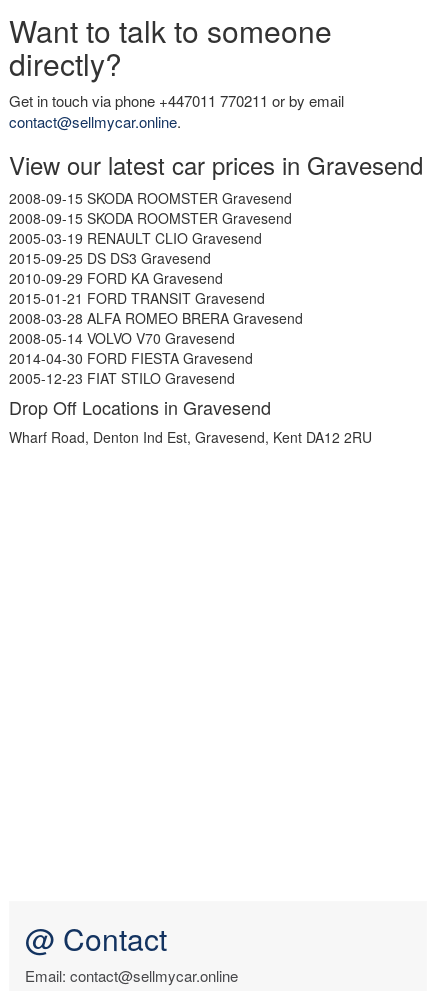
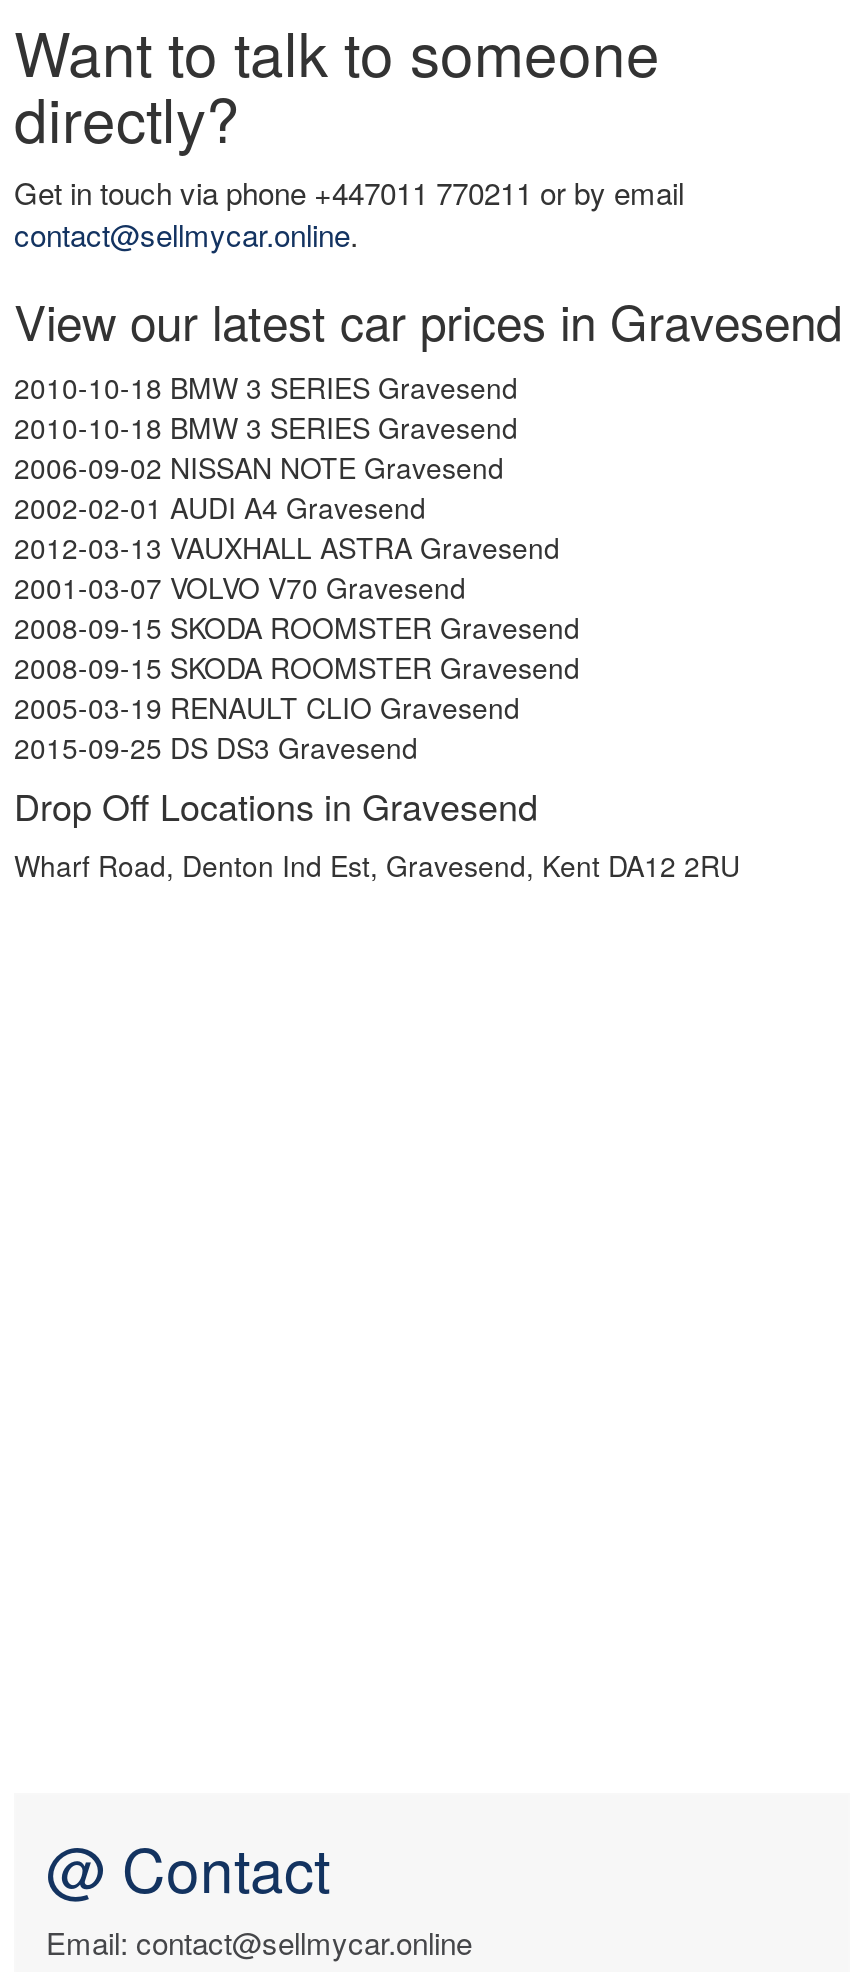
+ 2010-10-18 BMW 3 SERIES Gravesend
+ 2010-10-18 BMW 3 SERIES Gravesend
+ 2006-09-02 NISSAN NOTE Gravesend
+ 2002-02-01 AUDI A4 Gravesend
+ 2012-03-13 VAUXHALL ASTRA Gravesend
+ 2001-03-07 VOLVO V70 Gravesend

moved down: 2008-09-15 SKODA ROOMSTER Gravesend | 2008-09-15 SKODA ROOMSTER Gravesend | 2005-03-19 RENAULT CLIO Gravesend | 2015-09-25 DS DS3 Gravesend

- 2010-09-29 FORD KA Gravesend
- 2015-01-21 FORD TRANSIT Gravesend
- 2008-03-28 ALFA ROMEO BRERA Gravesend
- 2008-05-14 VOLVO V70 Gravesend
- 2014-04-30 FORD FIESTA Gravesend
- 2005-12-23 FIAT STILO Gravesend
